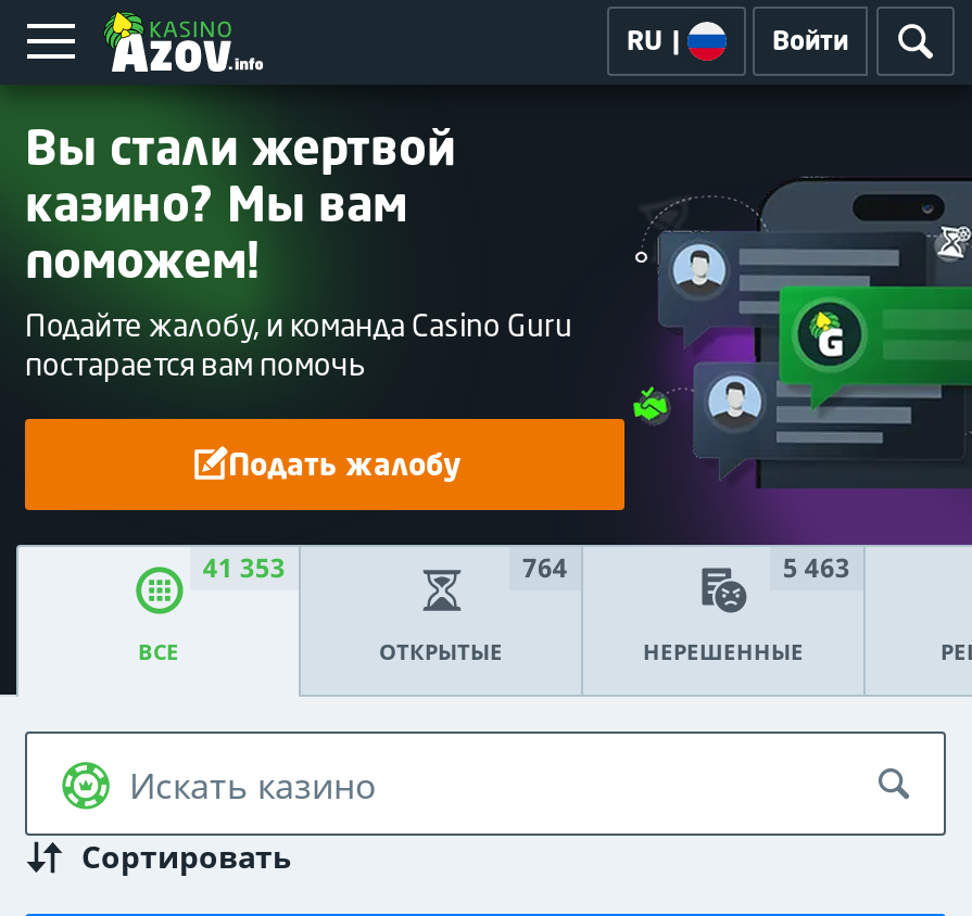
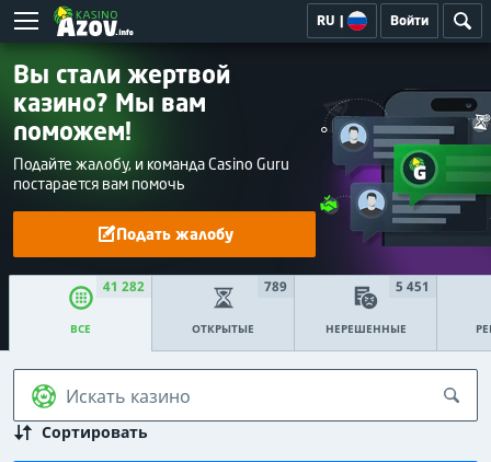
- 41 353
+ 41 282

- 764
+ 789

- 5 463
+ 5 451
